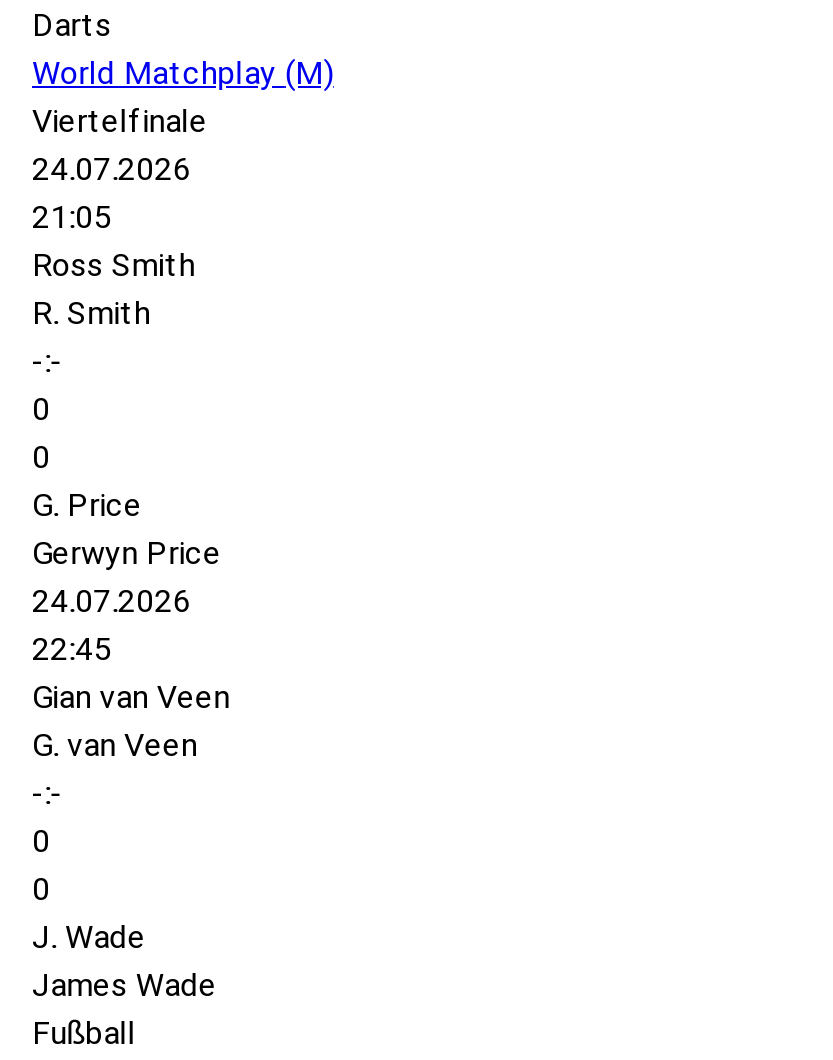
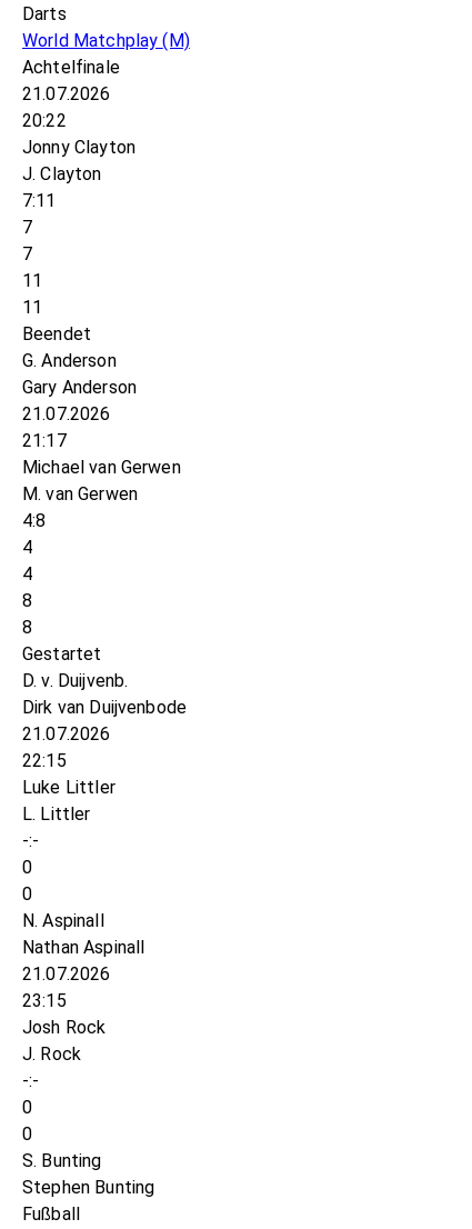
- Viertelfinale
- 24.07.2026
- 21:05
- Ross Smith
- R. Smith
+ Achtelfinale
+ 21.07.2026
+ 20:22
+ Jonny Clayton
+ J. Clayton
+ 7:11
+ 7
+ 7
+ 11
+ 11
+ Beendet
+ G. Anderson
+ Gary Anderson
+ 21.07.2026
+ 21:17
+ Michael van Gerwen
+ M. van Gerwen
+ 4:8
+ 4
+ 4
+ 8
+ 8
+ Gestartet
+ D. v. Duijvenb.
+ Dirk van Duijvenbode
+ 21.07.2026
+ 22:15
+ Luke Littler
+ L. Littler

- G. Price
- Gerwyn Price
- 24.07.2026
- 22:45
- Gian van Veen
- G. van Veen
+ N. Aspinall
+ Nathan Aspinall
+ 21.07.2026
+ 23:15
+ Josh Rock
+ J. Rock

- J. Wade
- James Wade
+ S. Bunting
+ Stephen Bunting
